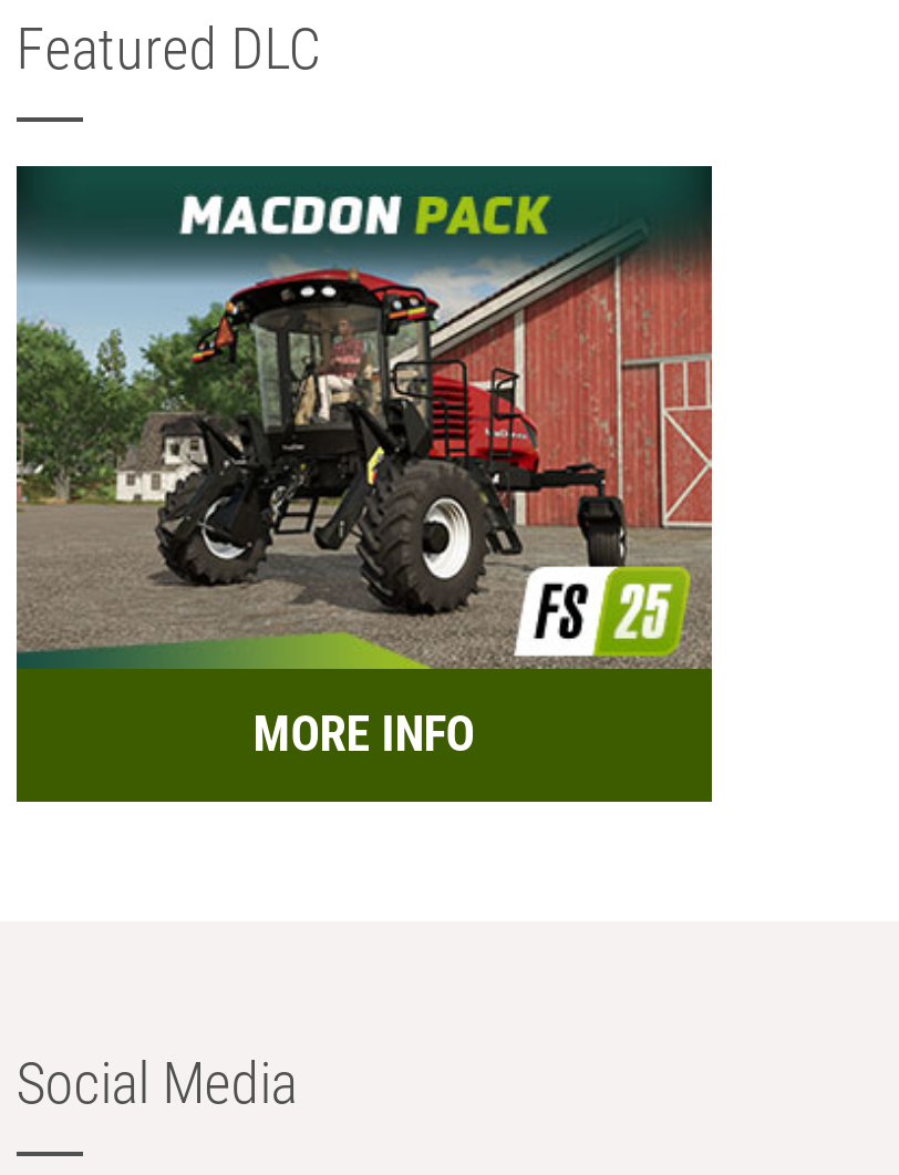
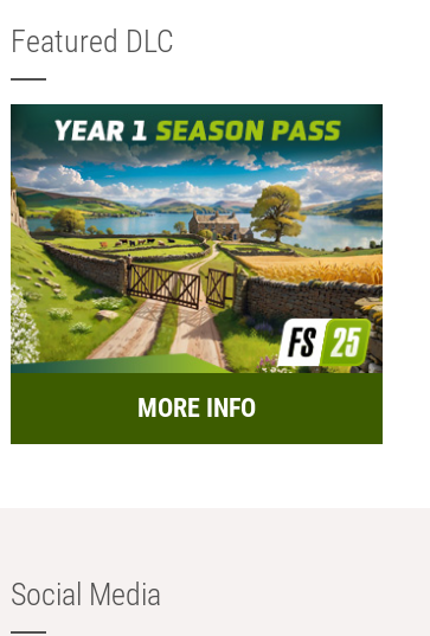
- [image]
+ [image]
